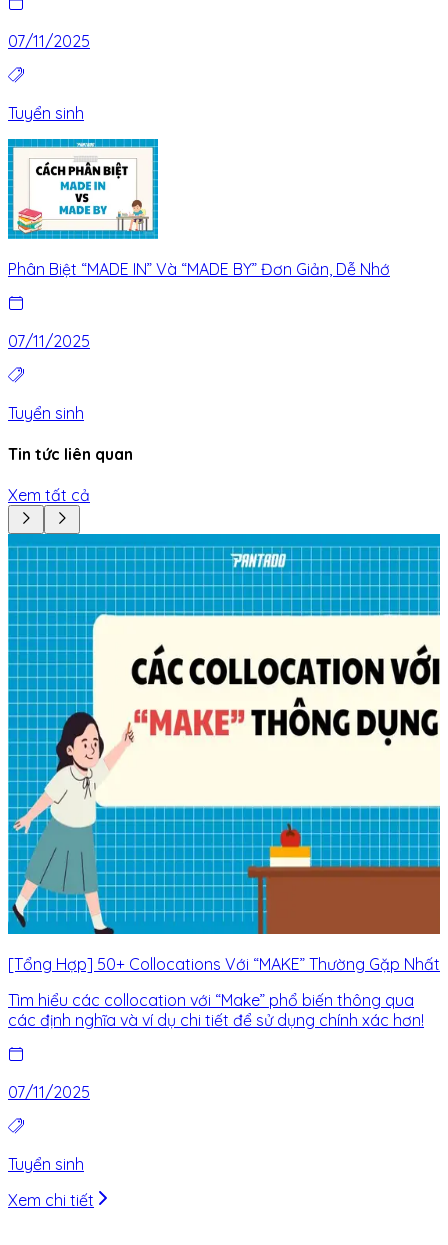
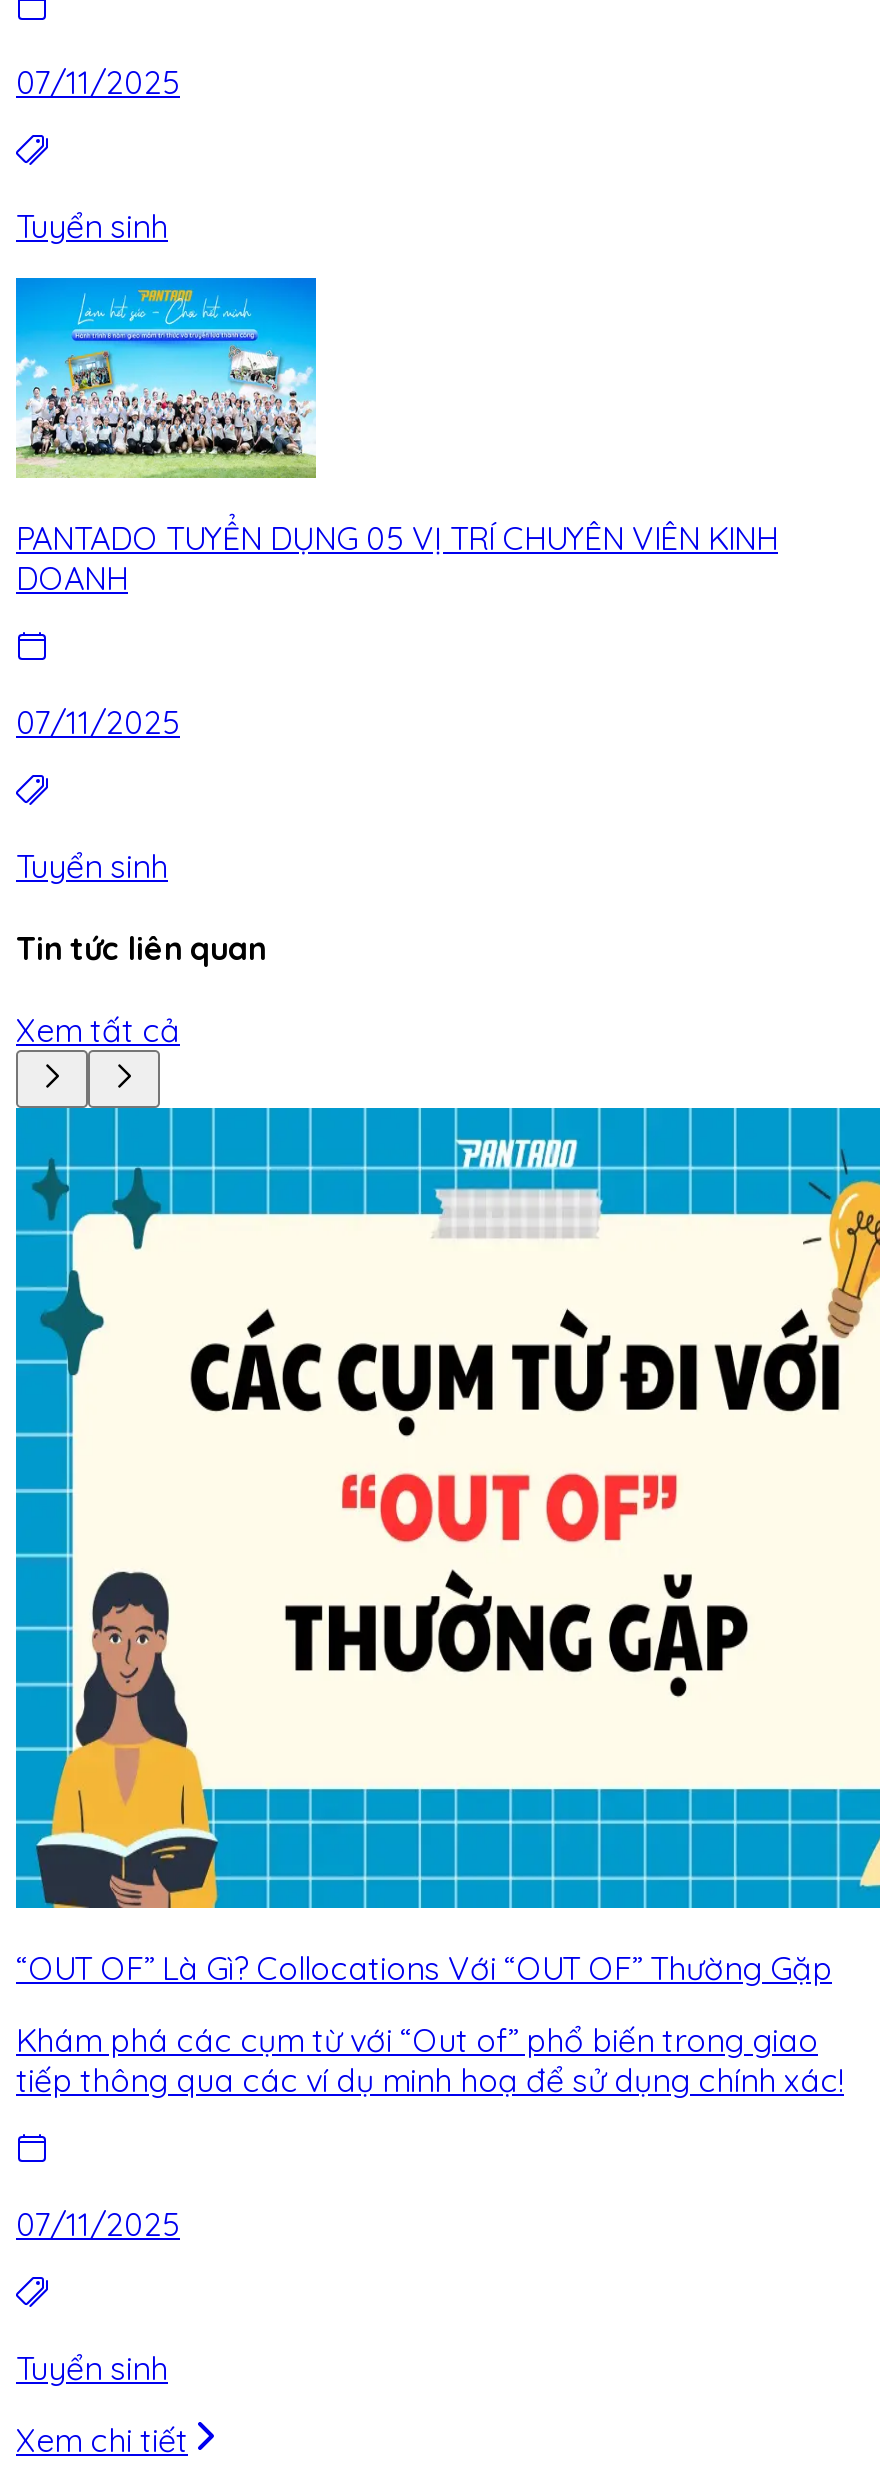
- [image]
- Phân Biệt “MADE IN” Và “MADE BY” Đơn Giản, Dễ Nhớ
+ [image]
+ PANTADO TUYỂN DỤNG 05 VỊ TRÍ CHUYÊN VIÊN KINH
+ DOANH

- [image]
- [Tổng Hợp] 50+ Collocations Với “MAKE” Thường Gặp Nhất
+ [image]
+ “OUT OF” Là Gì? Collocations Với “OUT OF” Thường Gặp

- Tìm hiểu các collocation với “Make” phổ biến thông qua
- các định nghĩa và ví dụ chi tiết để sử dụng chính xác hơn!
+ Khám phá các cụm từ với “Out of” phổ biến trong giao
+ tiếp thông qua các ví dụ minh hoạ để sử dụng chính xác!
